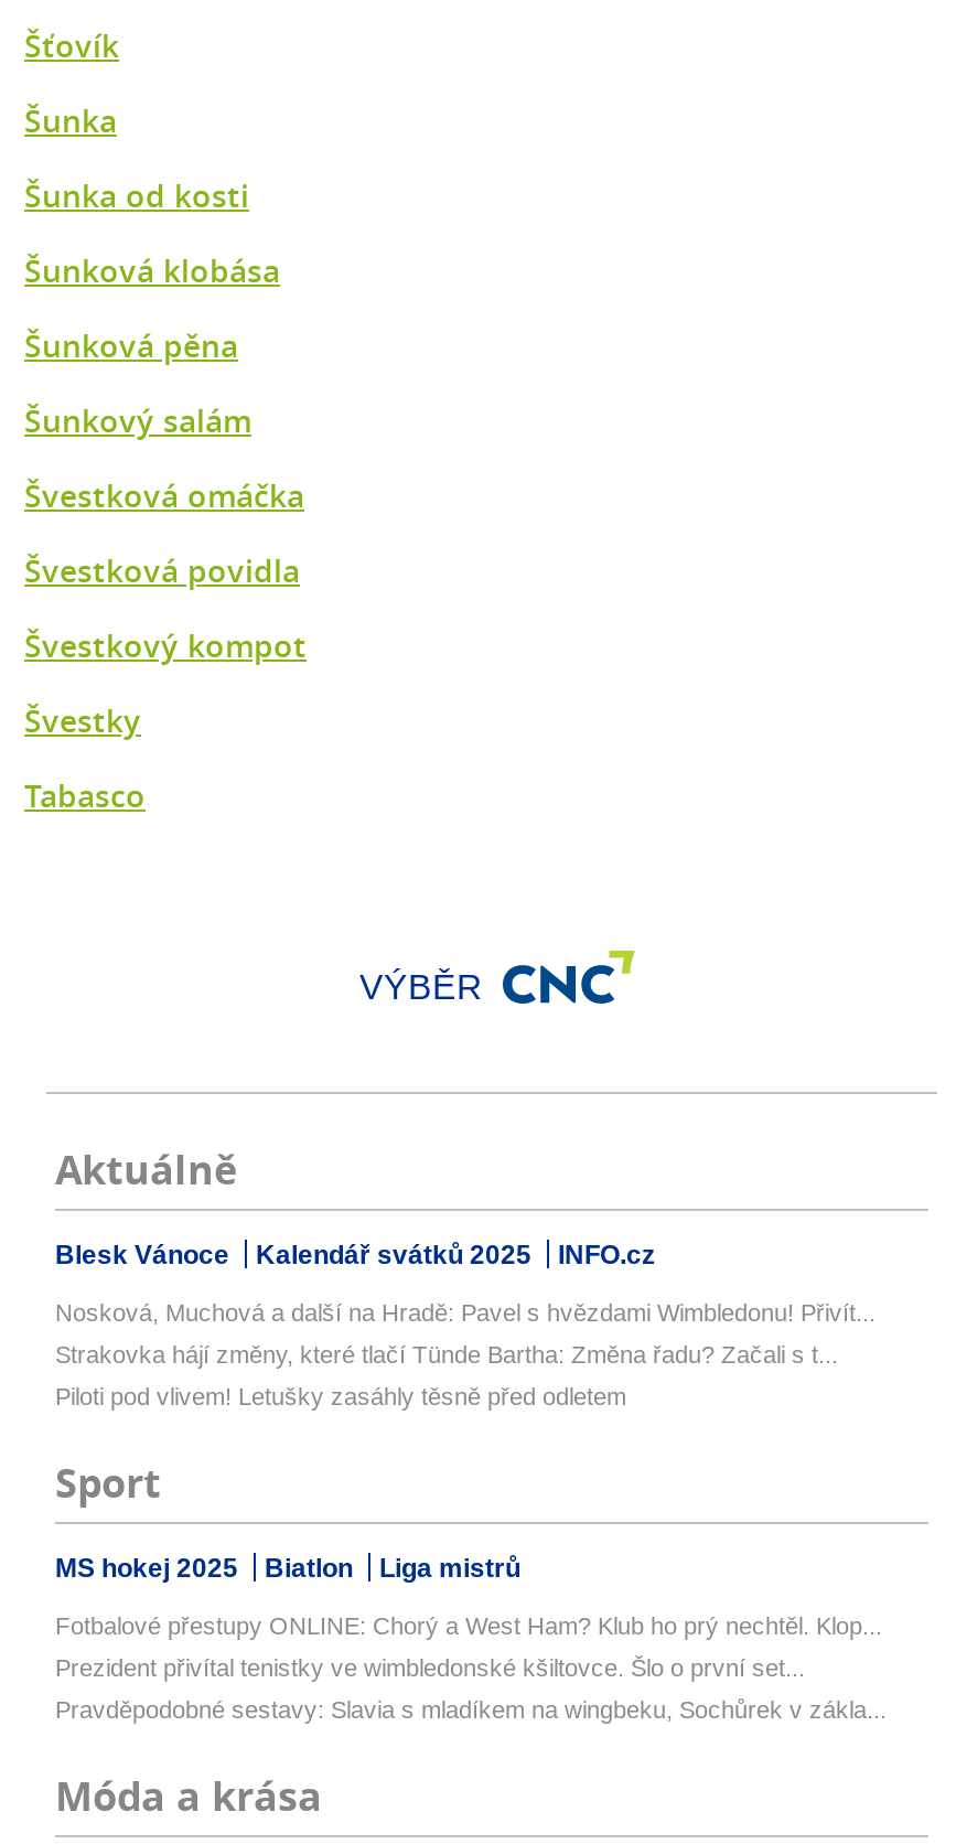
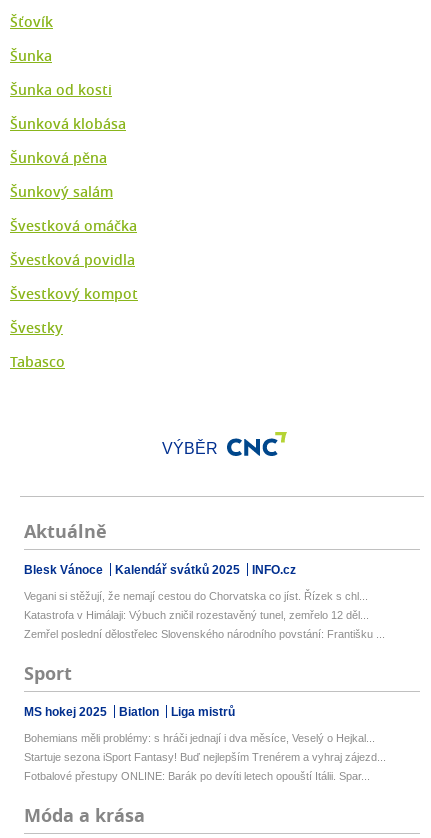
- Nosková, Muchová a další na Hradě: Pavel s hvězdami Wimbledonu! Přivít...
+ Vegani si stěžují, že nemají cestou do Chorvatska co jíst. Řízek s chl...

- Strakovka hájí změny, které tlačí Tünde Bartha: Změna řadu? Začali s t...
+ Katastrofa v Himálaji: Výbuch zničil rozestavěný tunel, zemřelo 12 děl...

- Piloti pod vlivem! Letušky zasáhly těsně před odletem
+ Zemřel poslední dělostřelec Slovenského národního povstání: Františku ...

- Fotbalové přestupy ONLINE: Chorý a West Ham? Klub ho prý nechtěl. Klop...
+ Bohemians měli problémy: s hráči jednají i dva měsíce, Veselý o Hejkal...

- Prezident přivítal tenistky ve wimbledonské kšiltovce. Šlo o první set...
+ Startuje sezona iSport Fantasy! Buď nejlepším Trenérem a vyhraj zájezd...

- Pravděpodobné sestavy: Slavia s mladíkem na wingbeku, Sochůrek v zákla...
+ Fotbalové přestupy ONLINE: Barák po devíti letech opouští Itálii. Spar...
